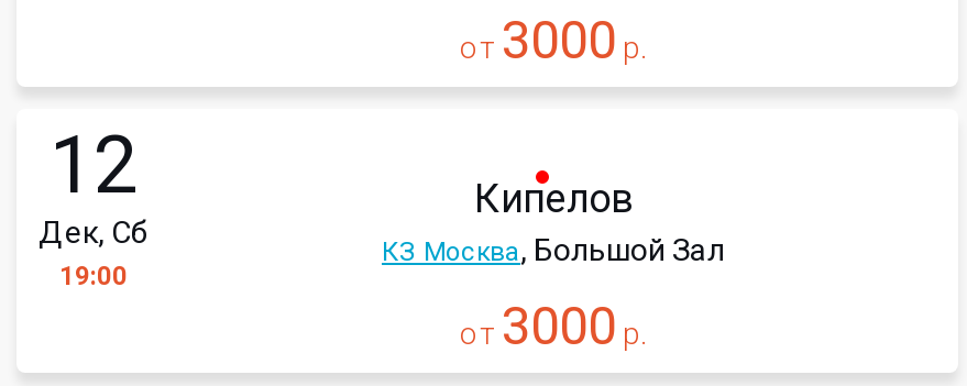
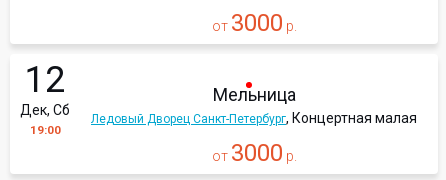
- Кипелов
- КЗ Москва, Большой Зал
+ Мельница
+ Ледовый Дворец Санкт-Петербург, Концертная малая
